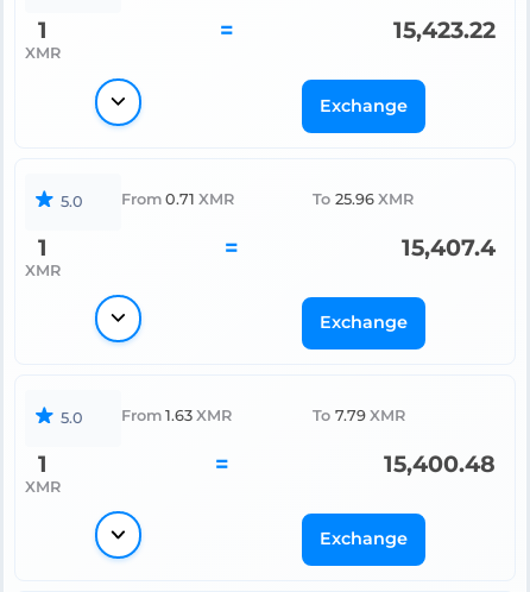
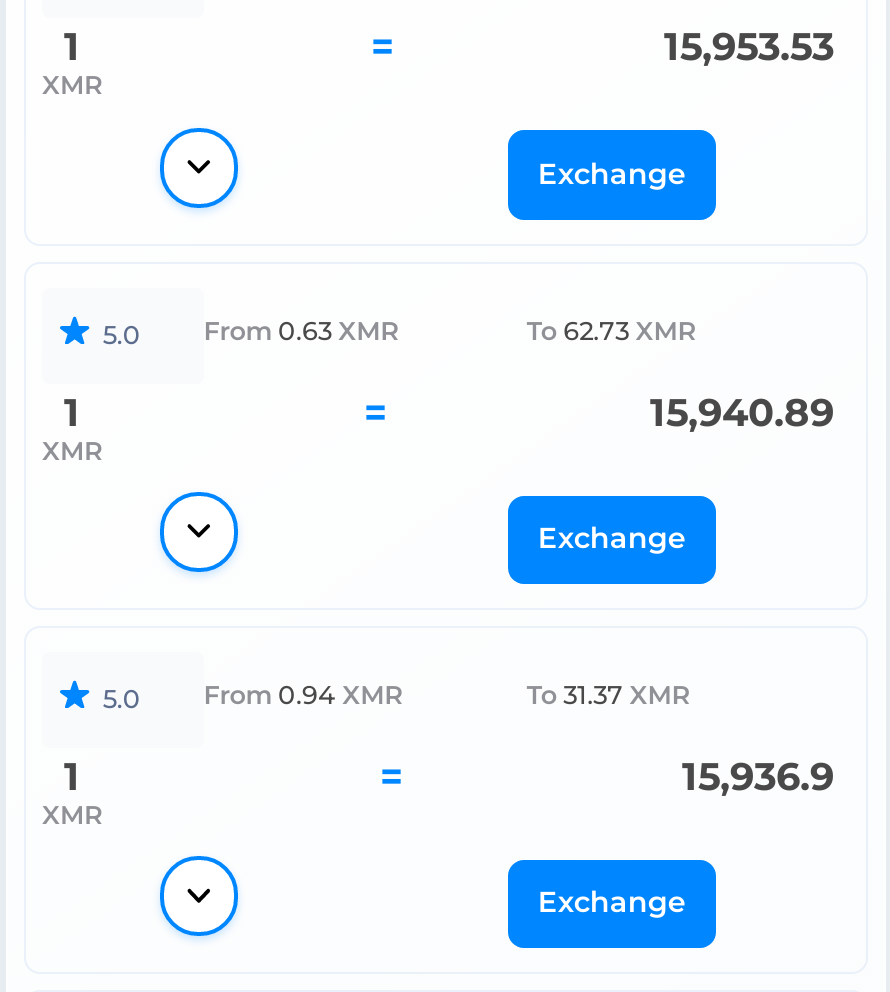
- 15,423.22
+ 15,953.53

- From 0.71 XMR
+ From 0.63 XMR

- To 25.96 XMR
+ To 62.73 XMR

- 15,407.4
+ 15,940.89

- From 1.63 XMR
+ From 0.94 XMR

- To 7.79 XMR
+ To 31.37 XMR

- 15,400.48
+ 15,936.9
